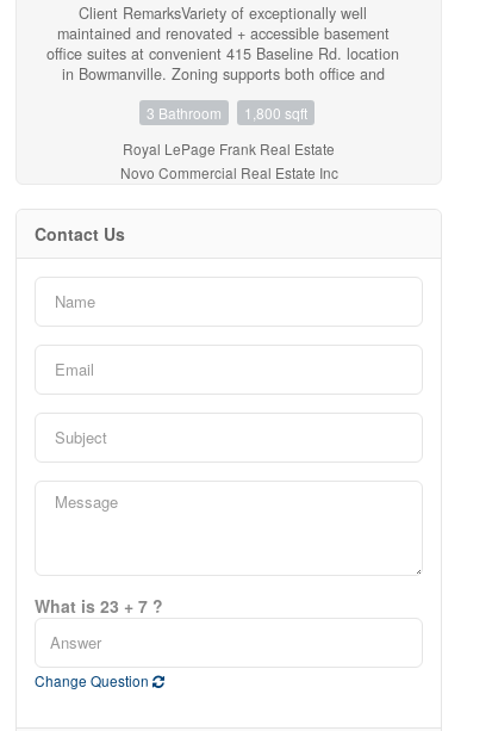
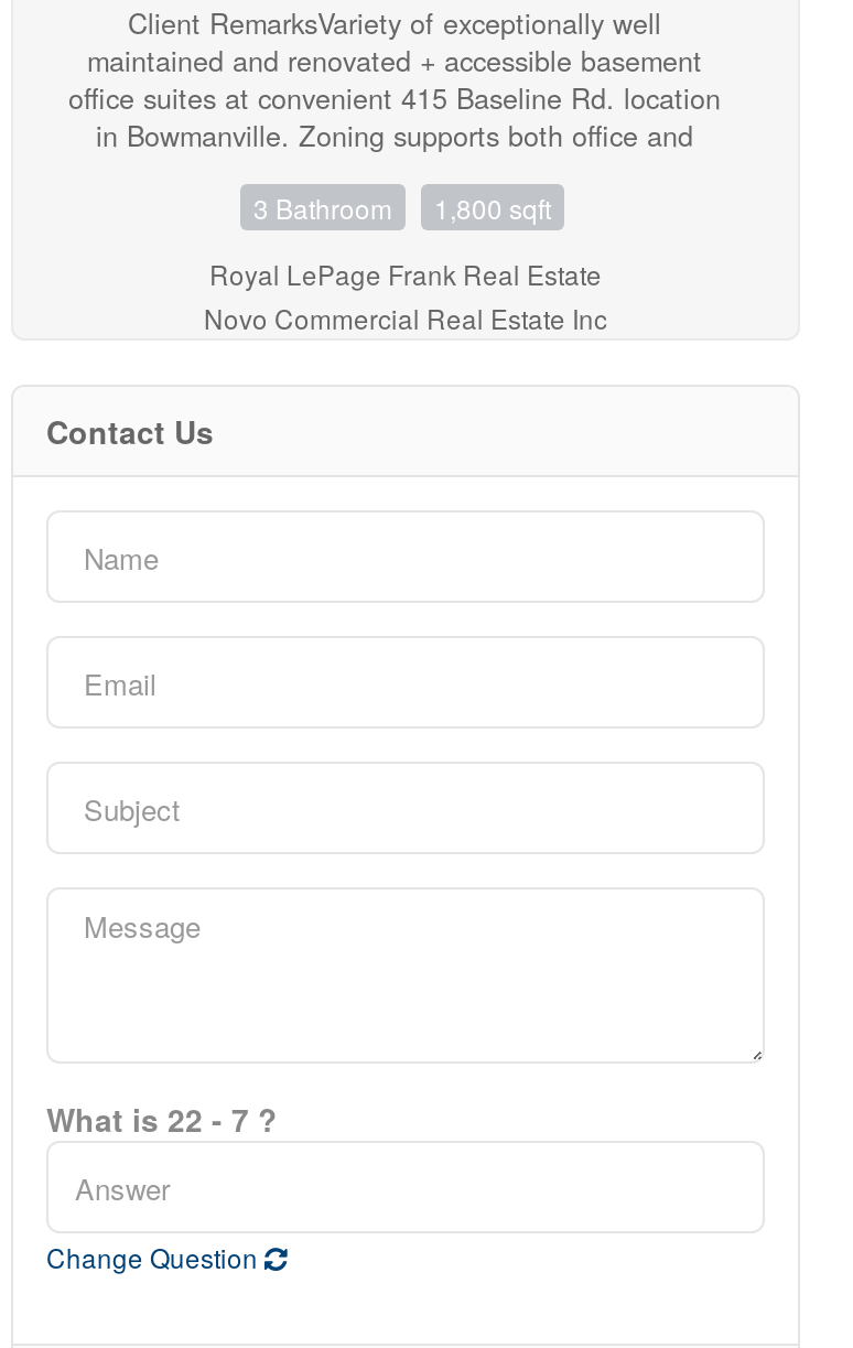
- What is 23 + 7 ?
+ What is 22 - 7 ?
